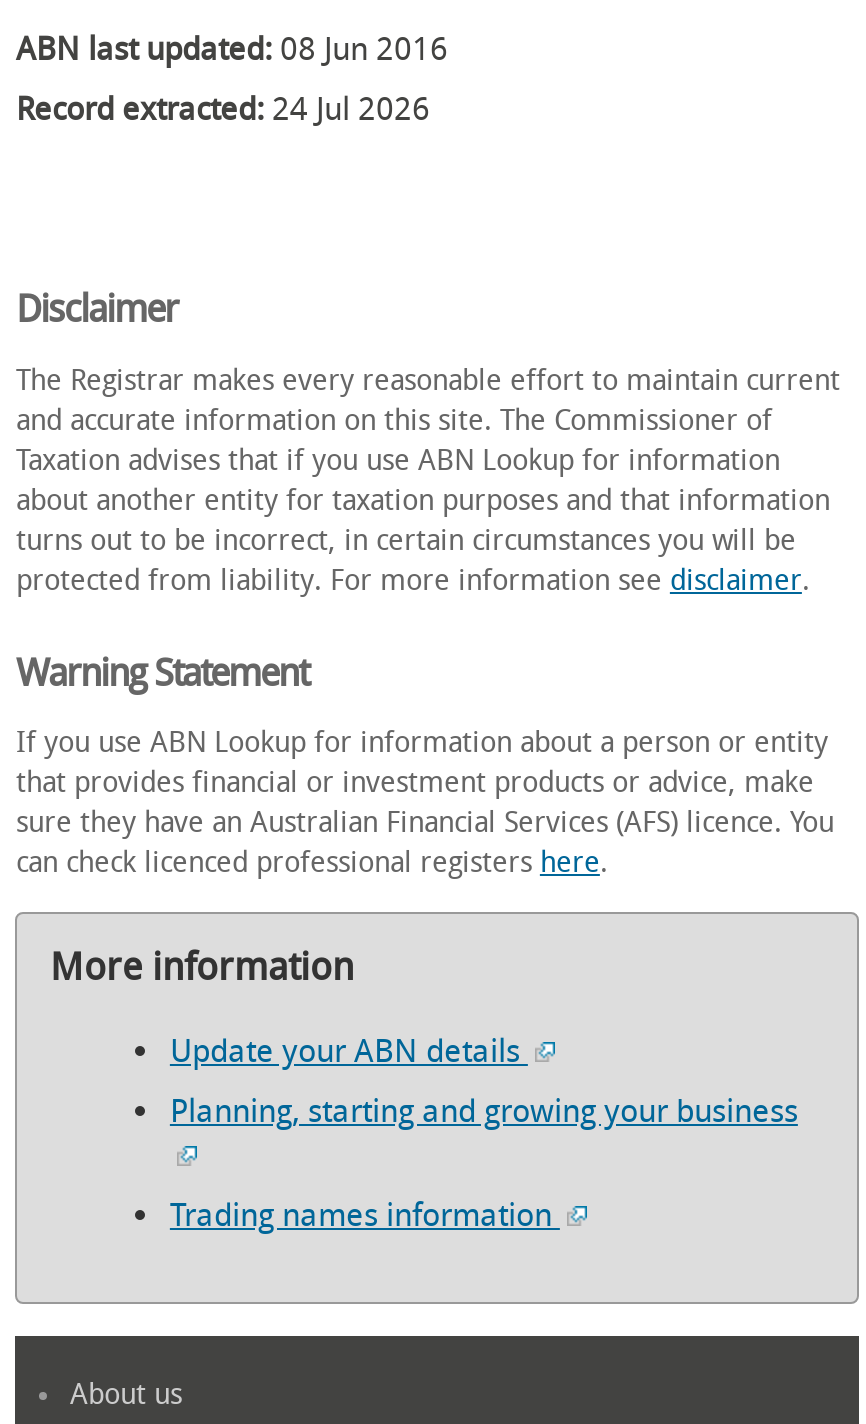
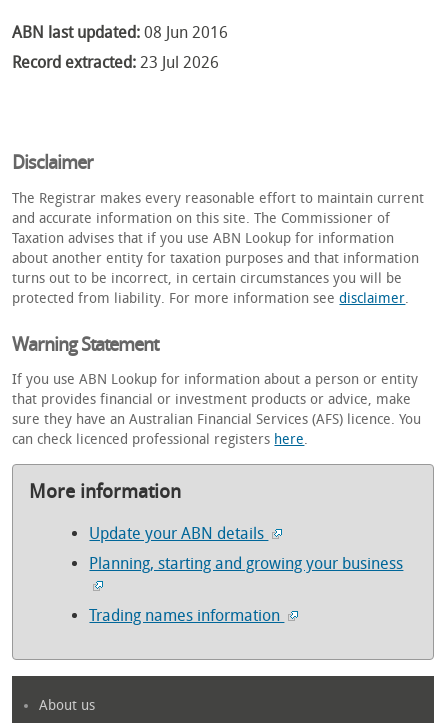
- Record extracted: 24 Jul 2026
+ Record extracted: 23 Jul 2026
